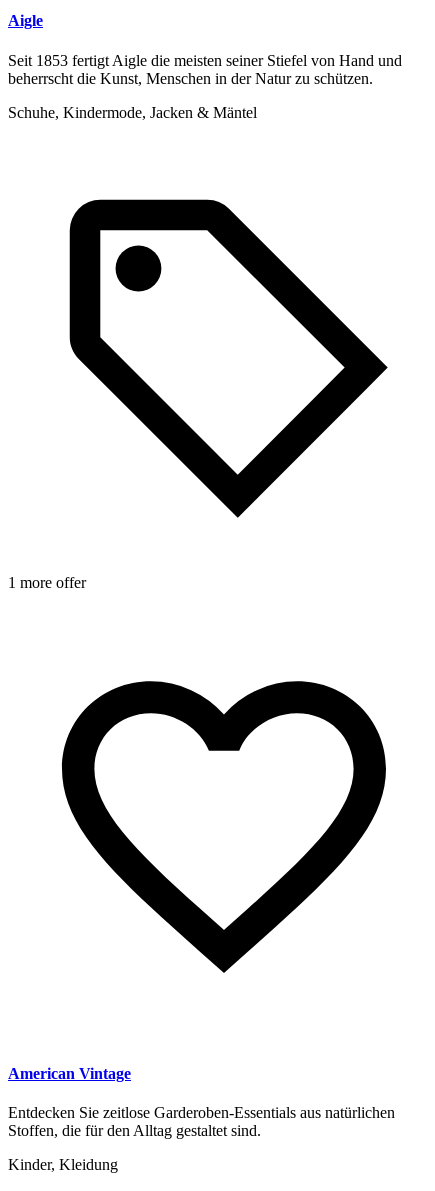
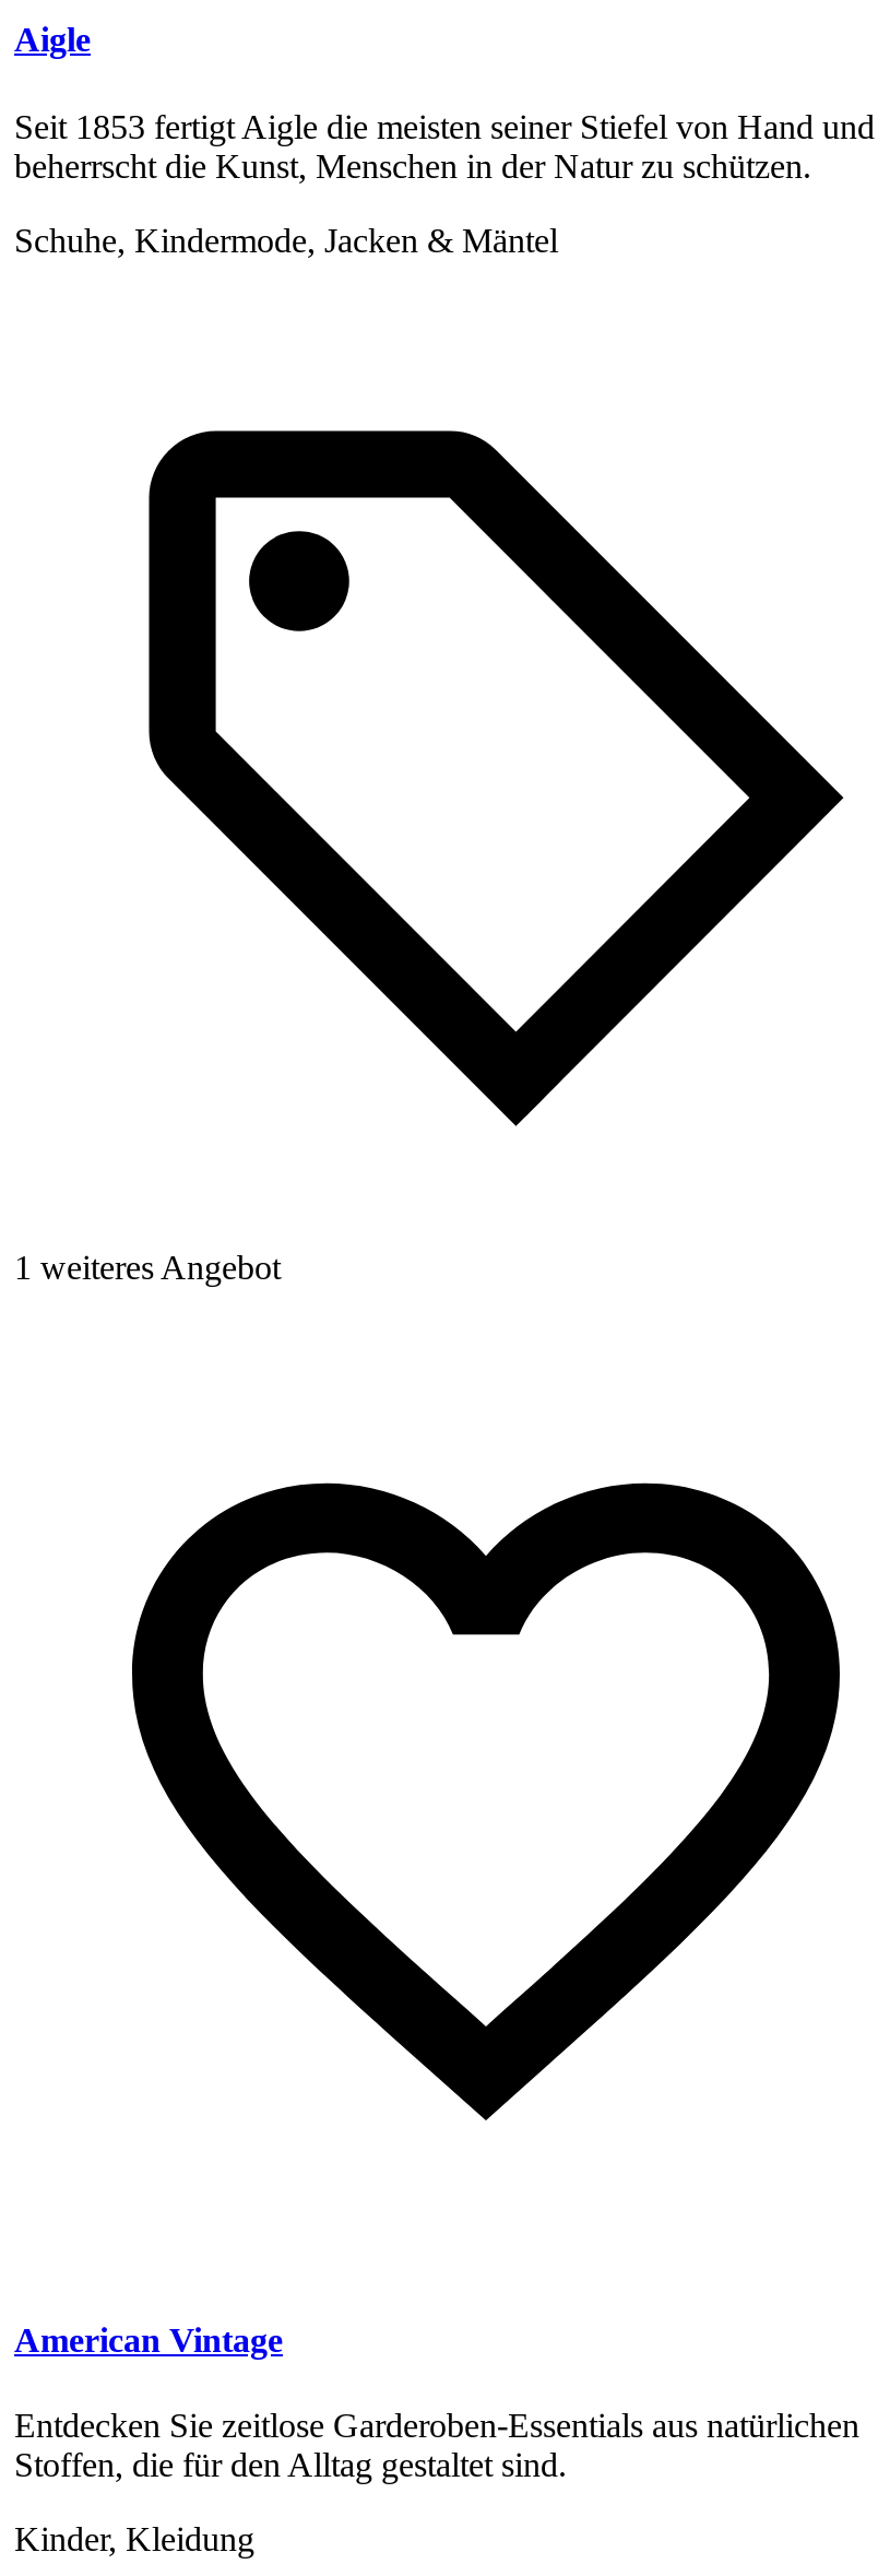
- 1 more offer
+ 1 weiteres Angebot
